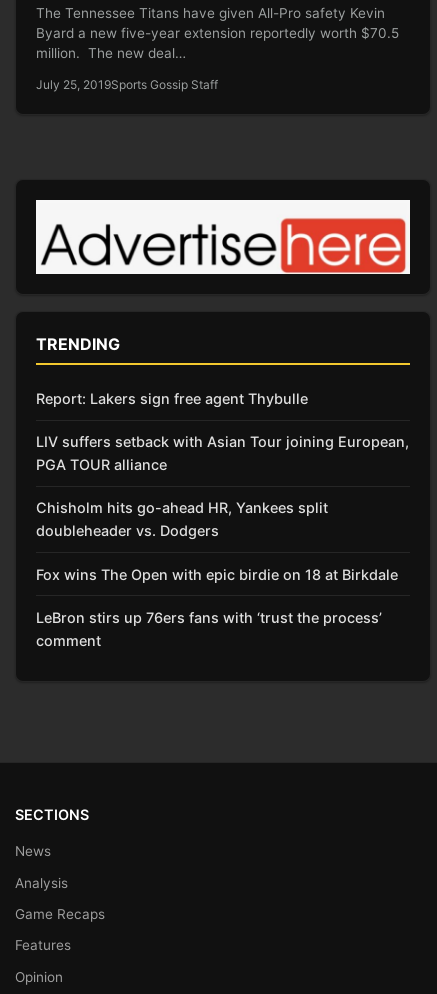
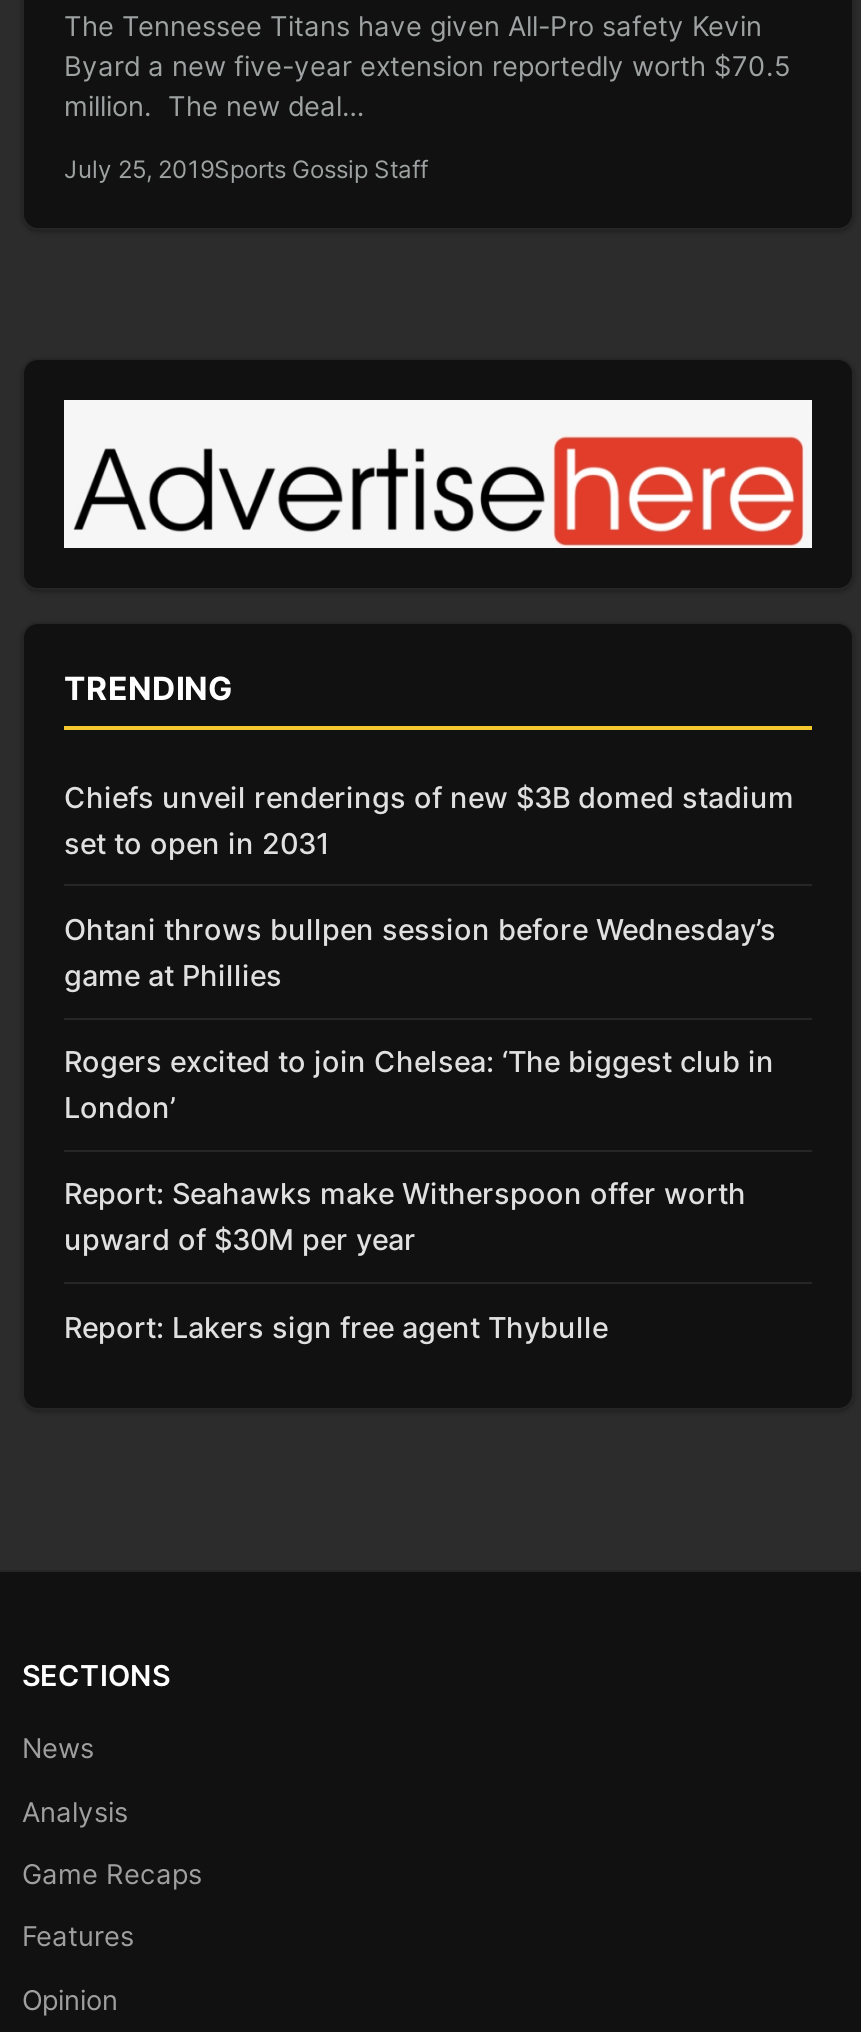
+ Chiefs unveil renderings of new $3B domed stadium
+ set to open in 2031
+ Ohtani throws bullpen session before Wednesday’s
+ game at Phillies
+ Rogers excited to join Chelsea: ‘The biggest club in
+ London’
+ Report: Seahawks make Witherspoon offer worth
+ upward of $30M per year

moved down: Report: Lakers sign free agent Thybulle

- LIV suffers setback with Asian Tour joining European,
- PGA TOUR alliance
- Chisholm hits go-ahead HR, Yankees split
- doubleheader vs. Dodgers
- Fox wins The Open with epic birdie on 18 at Birkdale
- LeBron stirs up 76ers fans with ‘trust the process’
- comment
